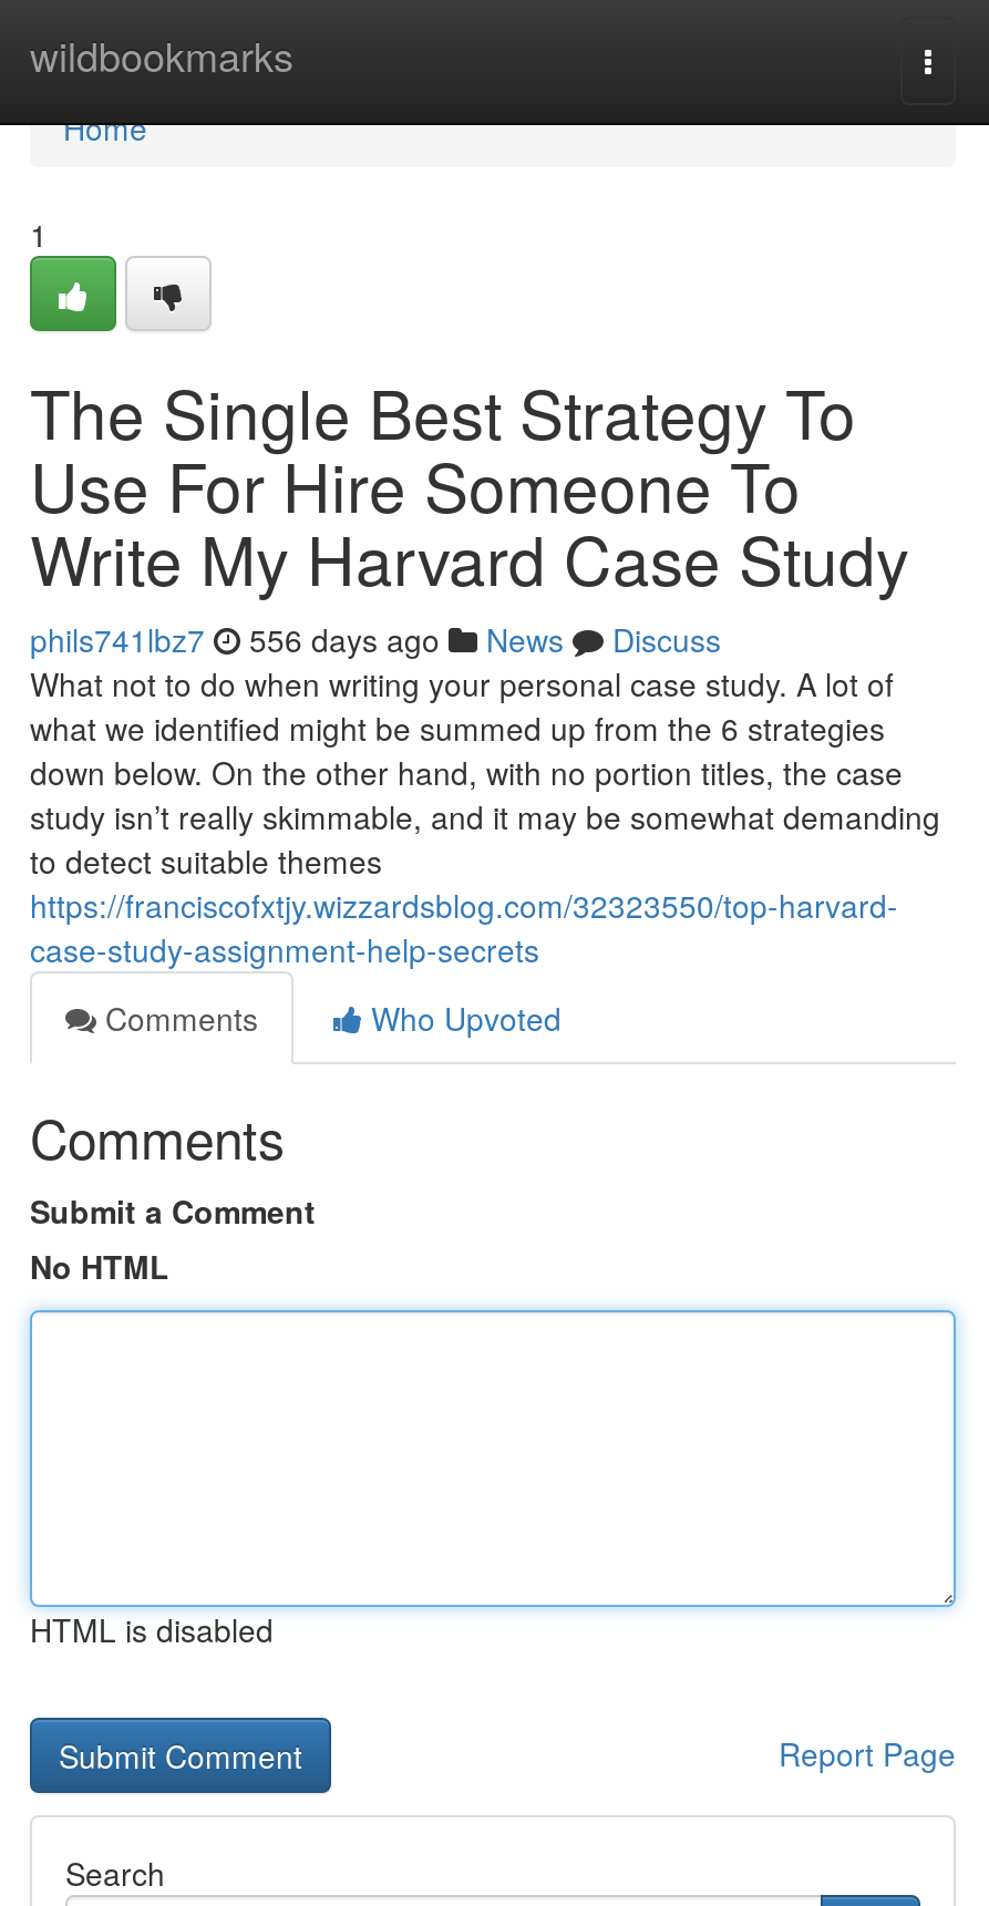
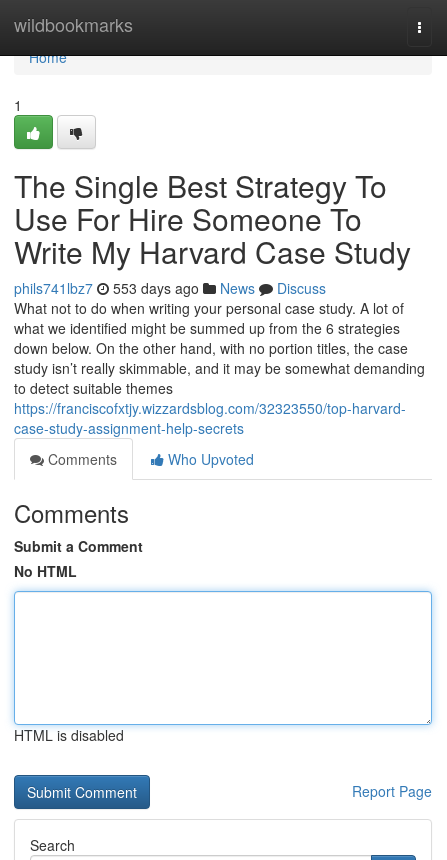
- phils741lbz7 556 days ago News Discuss
+ phils741lbz7 553 days ago News Discuss
